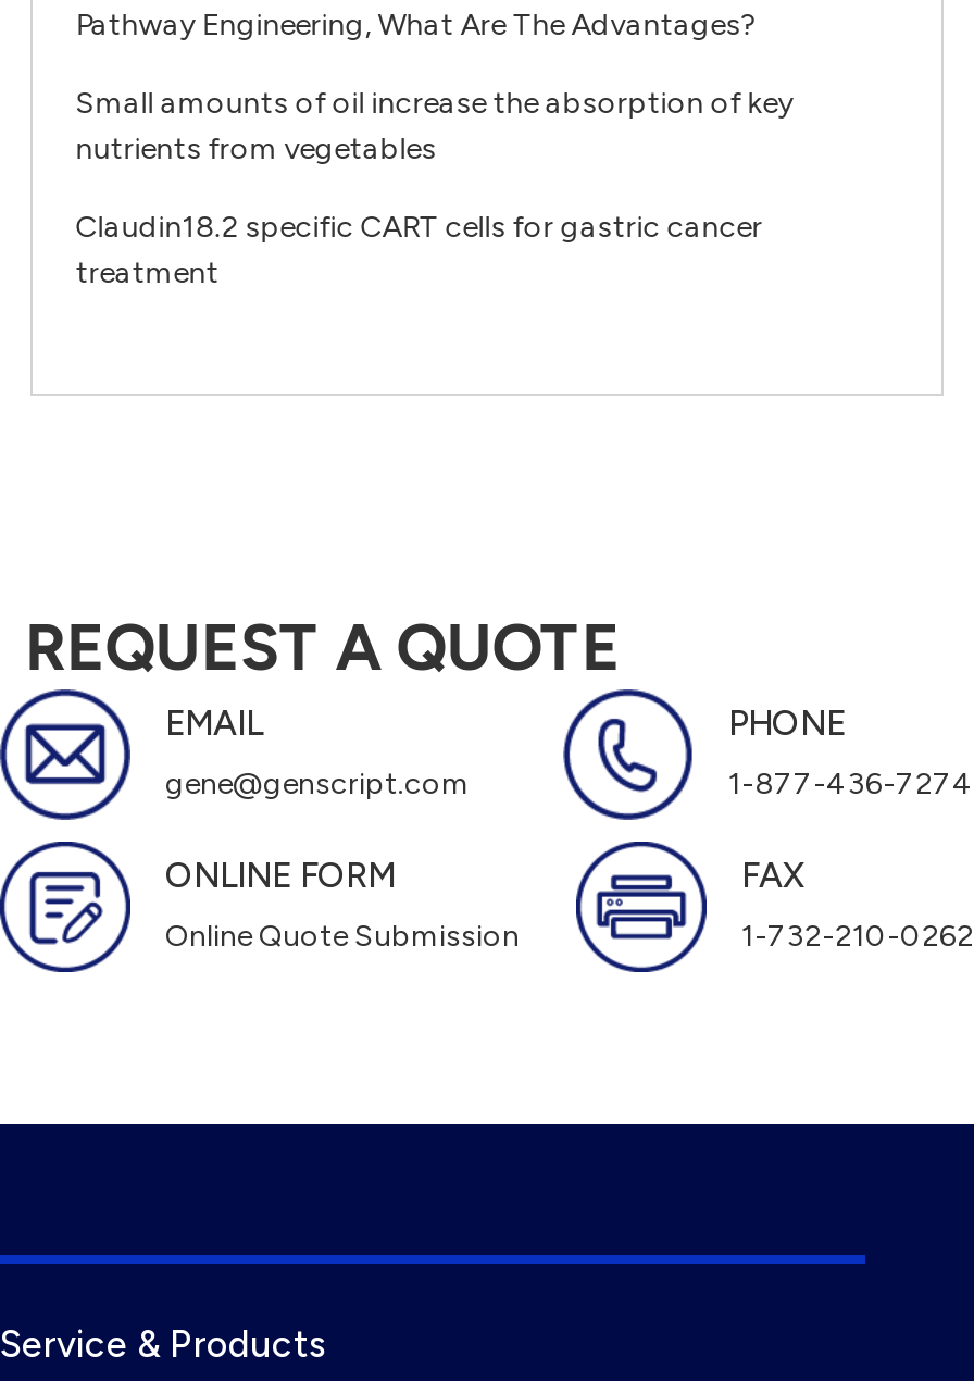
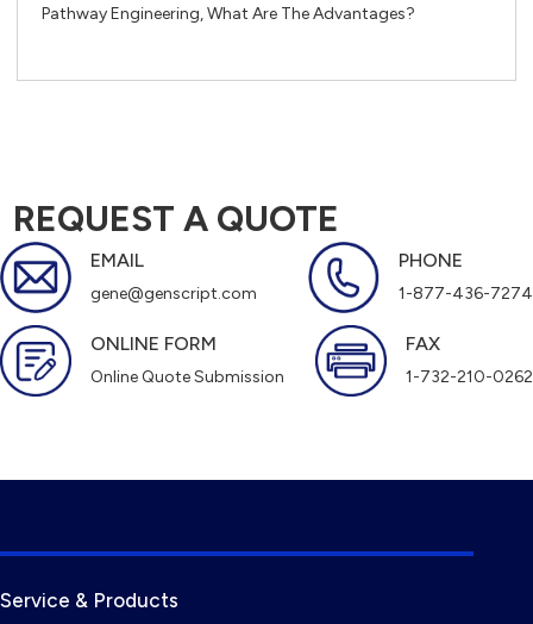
- Small amounts of oil increase the absorption of key
- nutrients from vegetables
- Claudin18.2 specific CART cells for gastric cancer
- treatment
